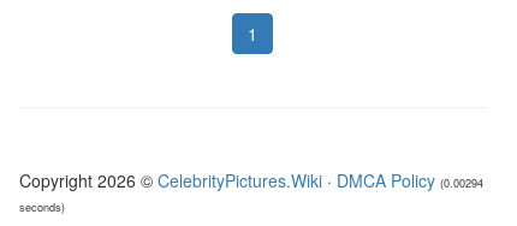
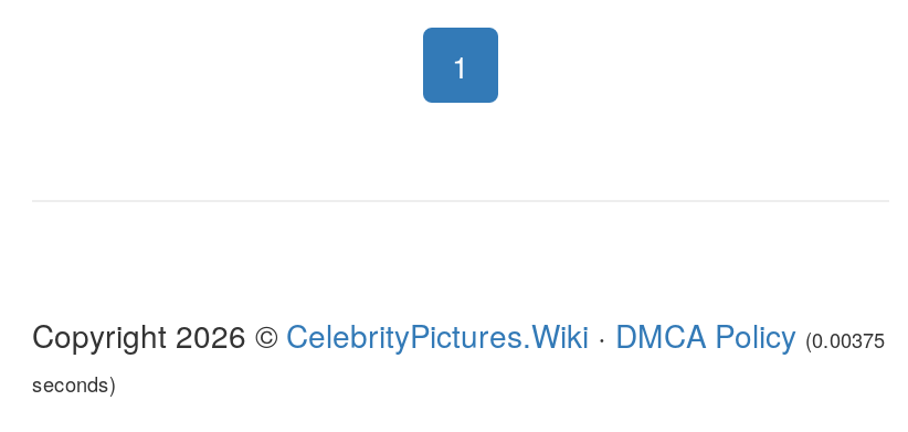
- Copyright 2026 © CelebrityPictures.Wiki · DMCA Policy (0.00294
+ Copyright 2026 © CelebrityPictures.Wiki · DMCA Policy (0.00375
